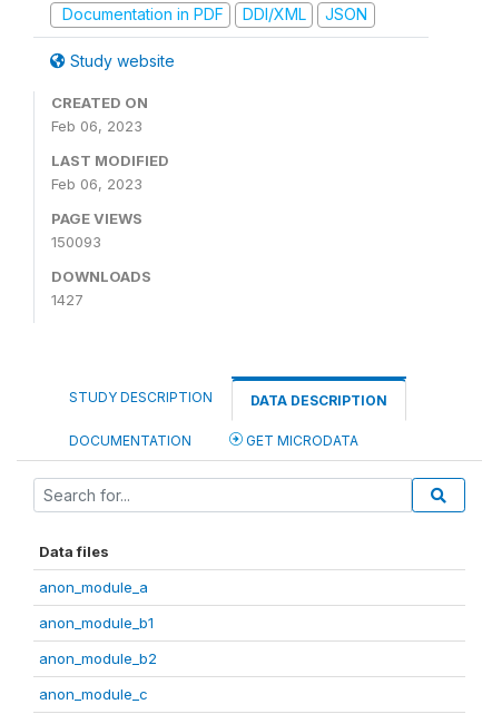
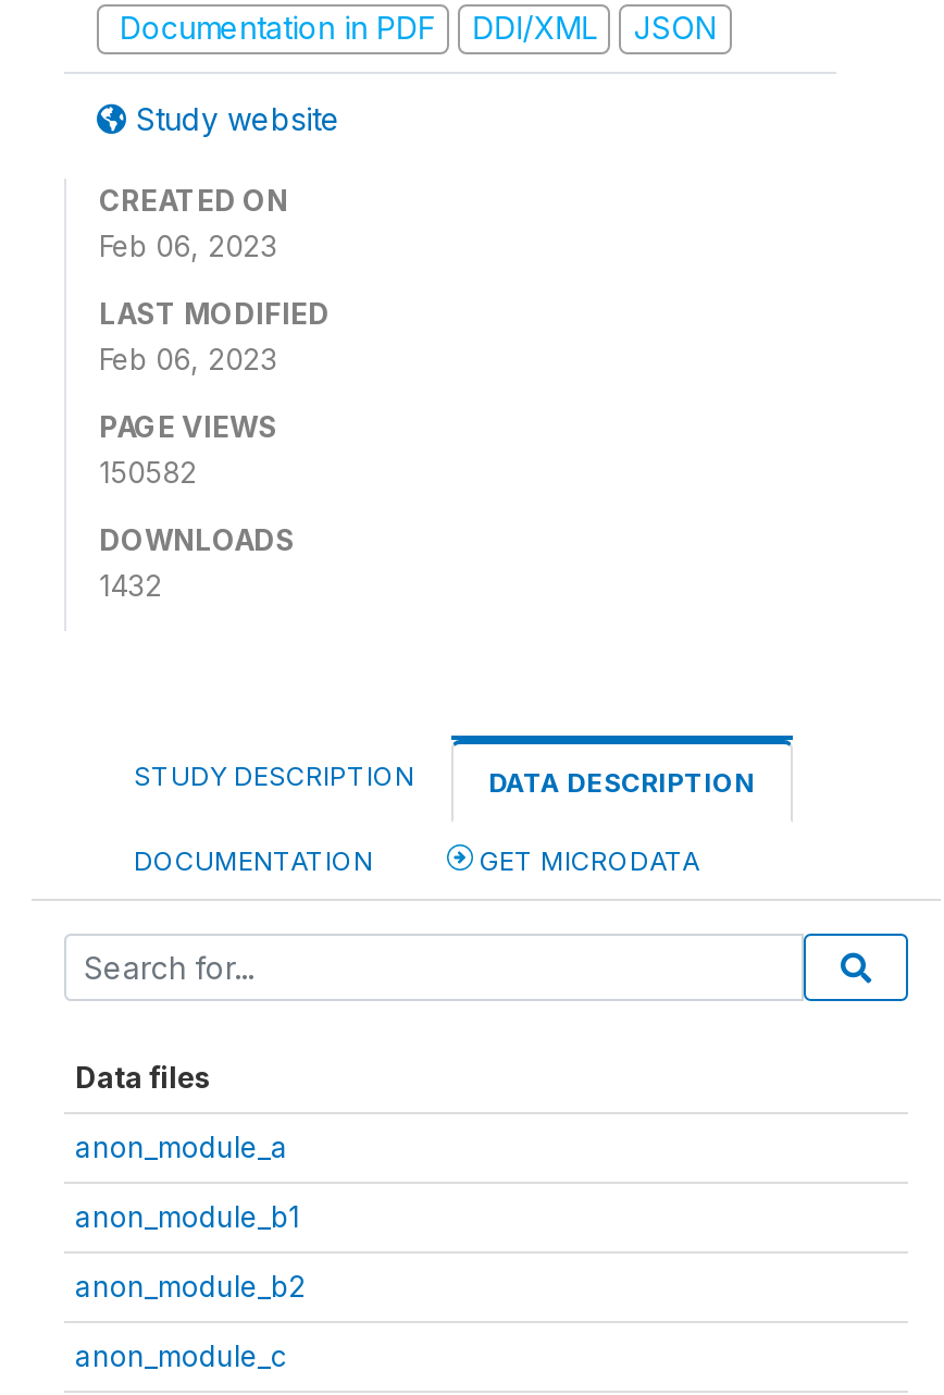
- 150093
+ 150582

- 1427
+ 1432
